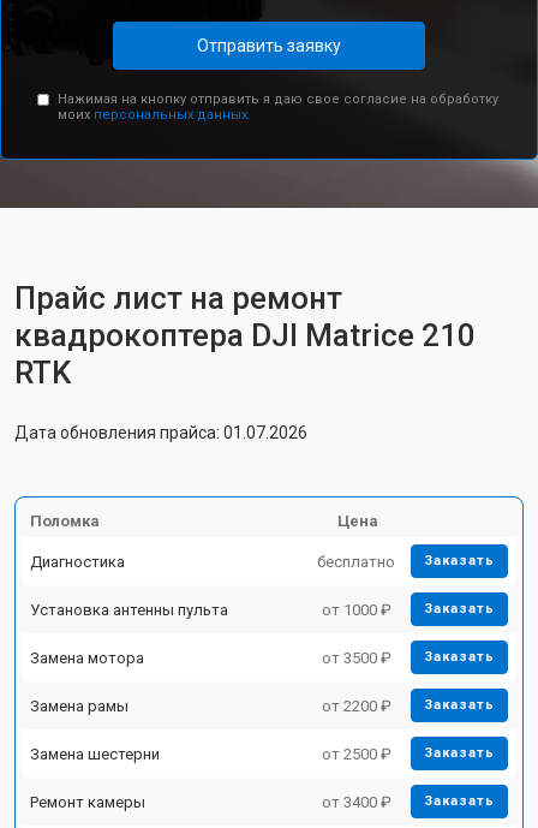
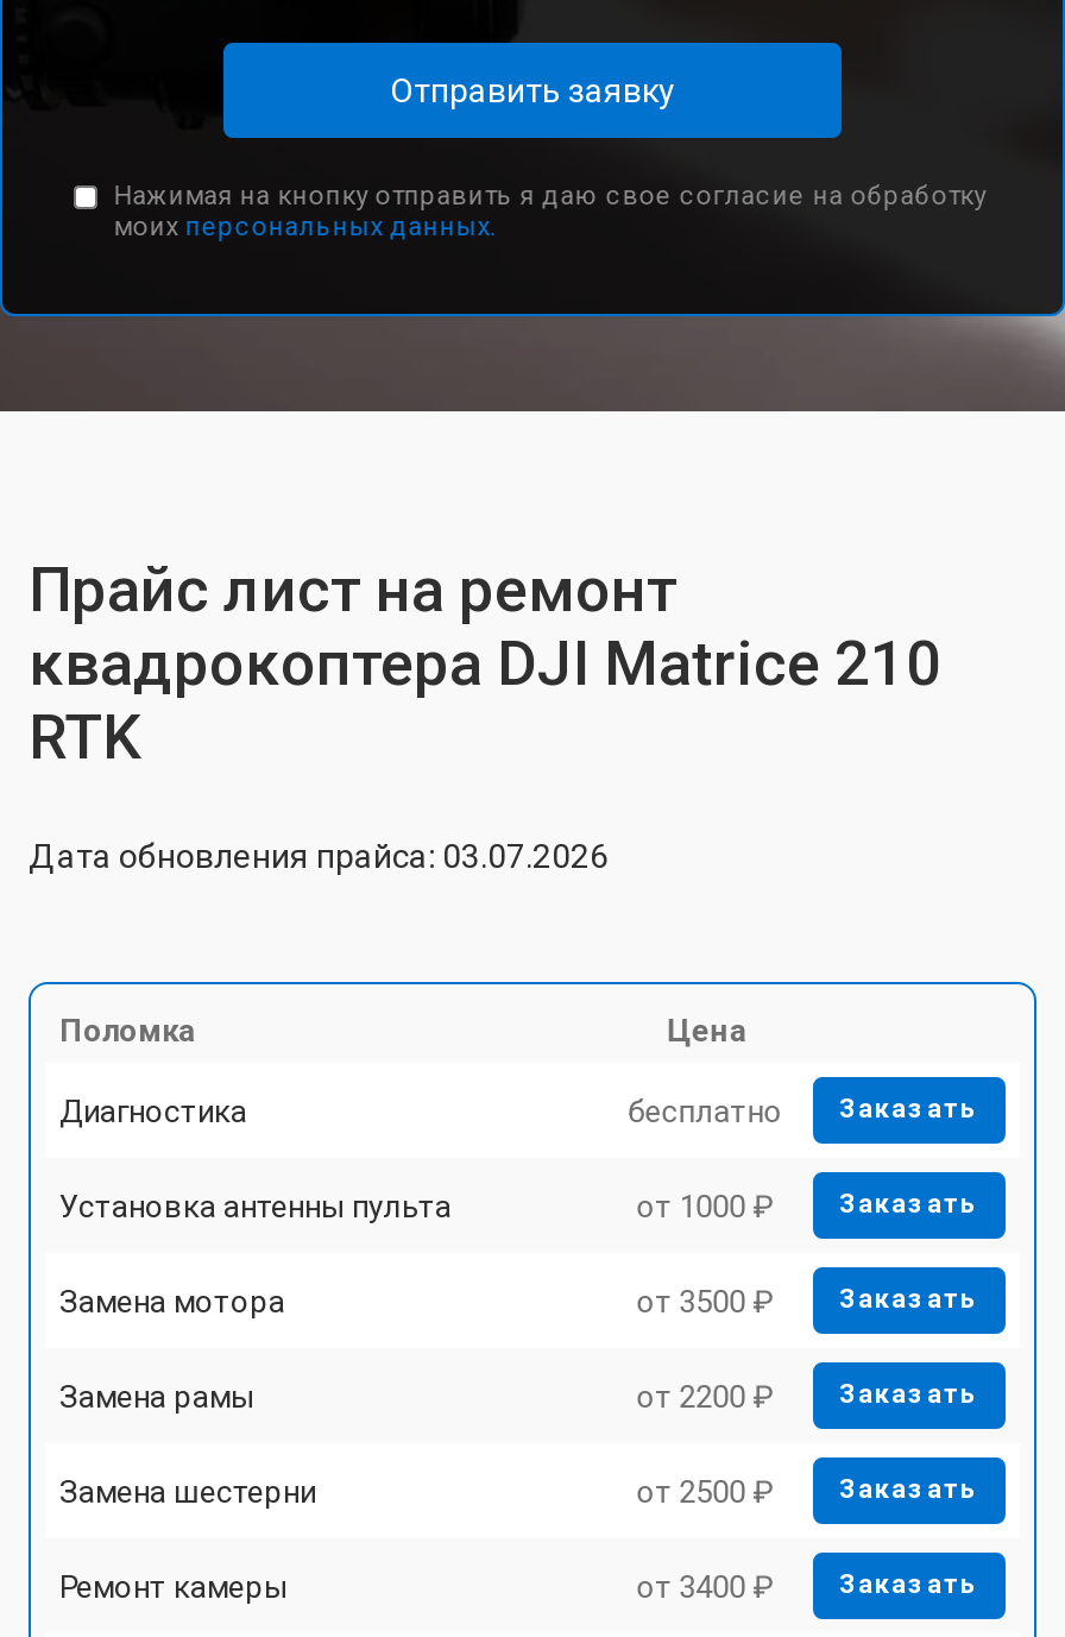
- Дата обновления прайса: 01.07.2026
+ Дата обновления прайса: 03.07.2026
